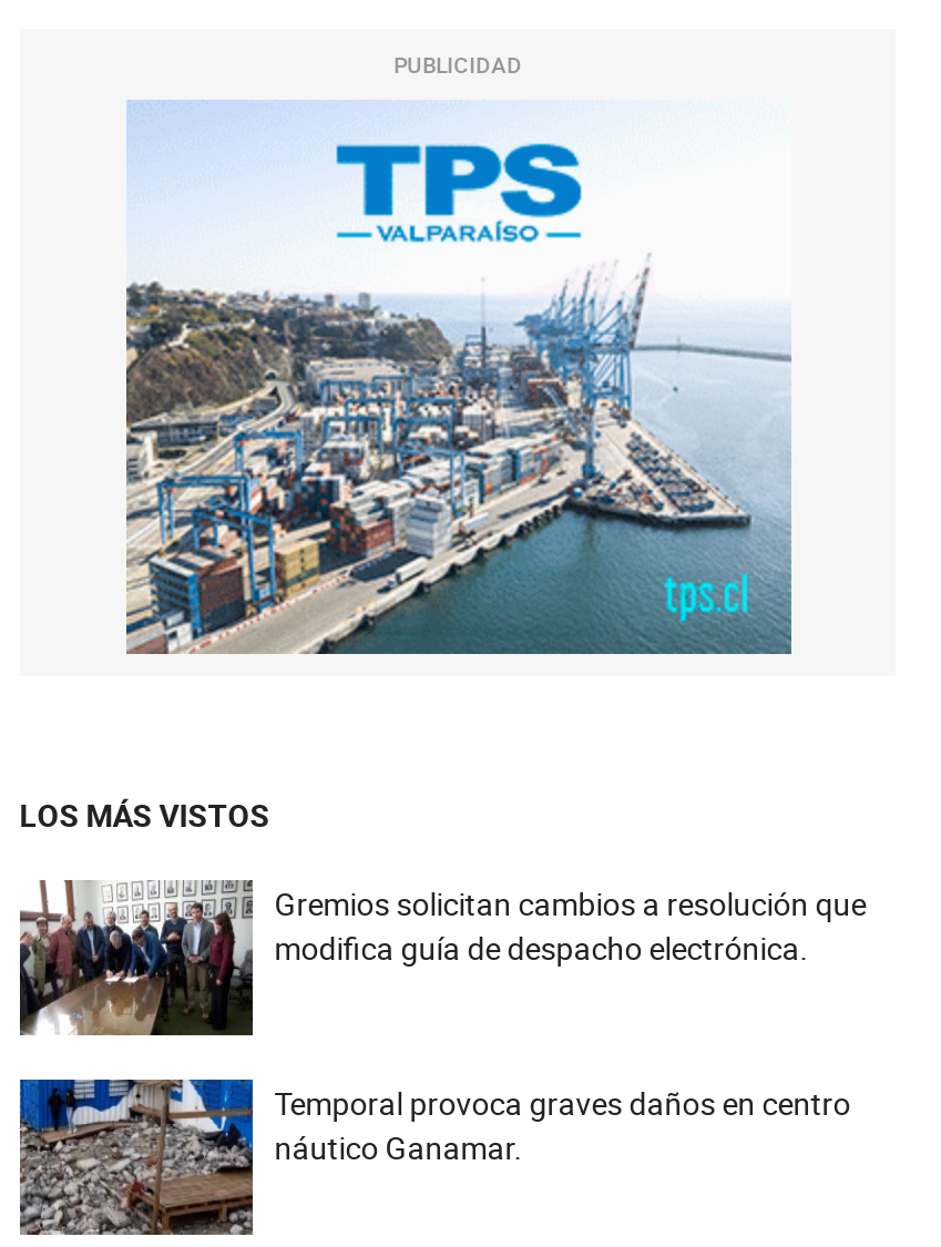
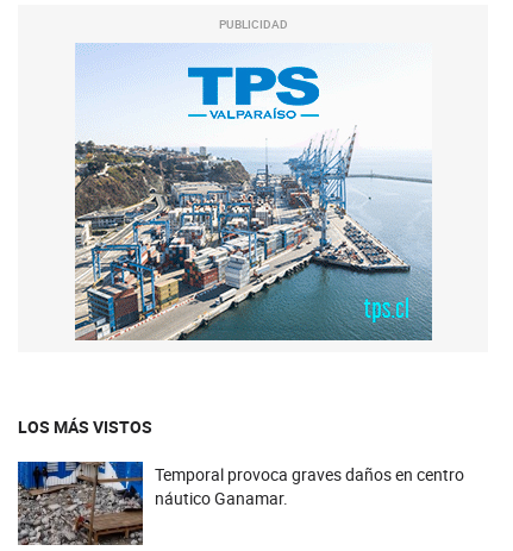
- [image]
- Gremios solicitan cambios a resolución que
- modifica guía de despacho electrónica.
